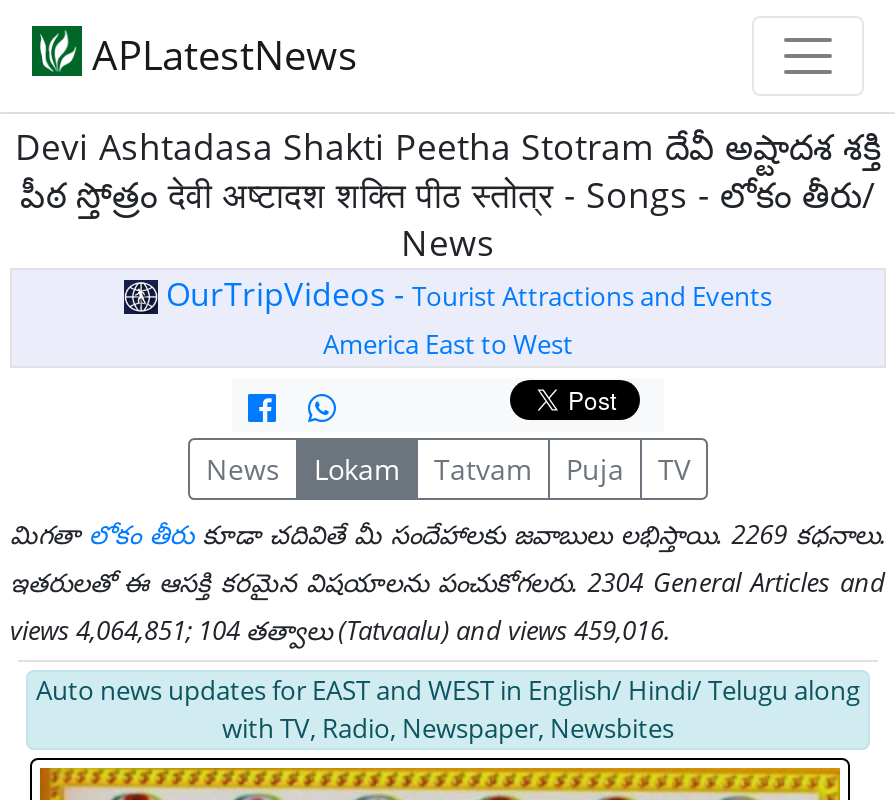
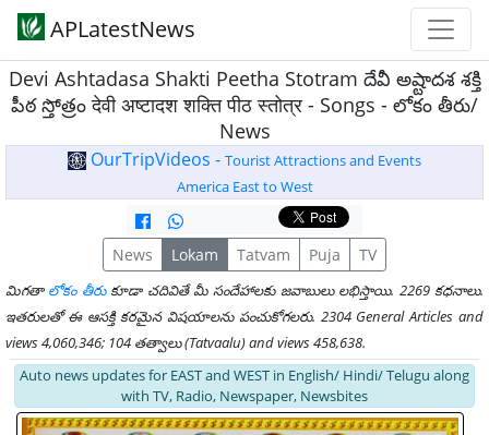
- views 4,064,851; 104 తత్వాలు (Tatvaalu) and views 459,016.
+ views 4,060,346; 104 తత్వాలు (Tatvaalu) and views 458,638.
